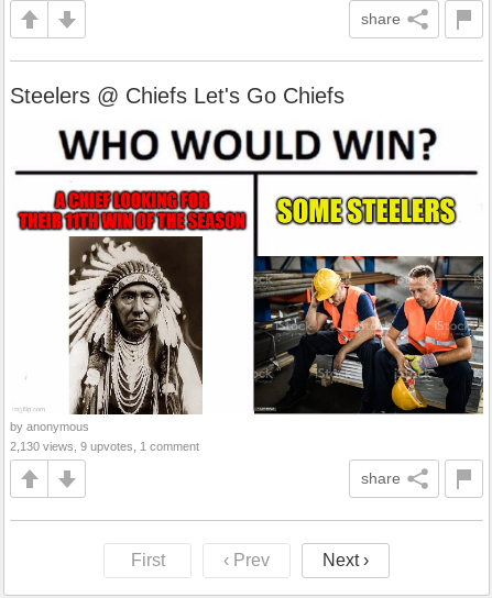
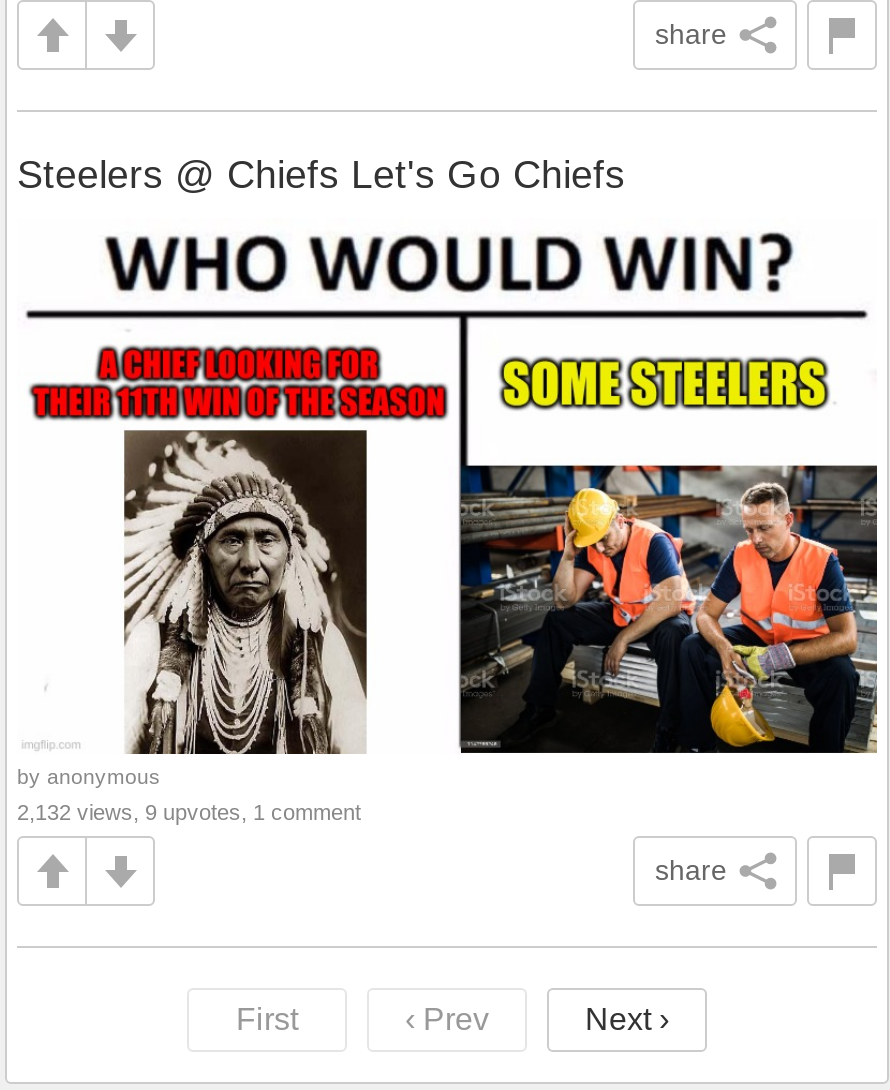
- 2,130 views, 9 upvotes, 1 comment
+ 2,132 views, 9 upvotes, 1 comment
